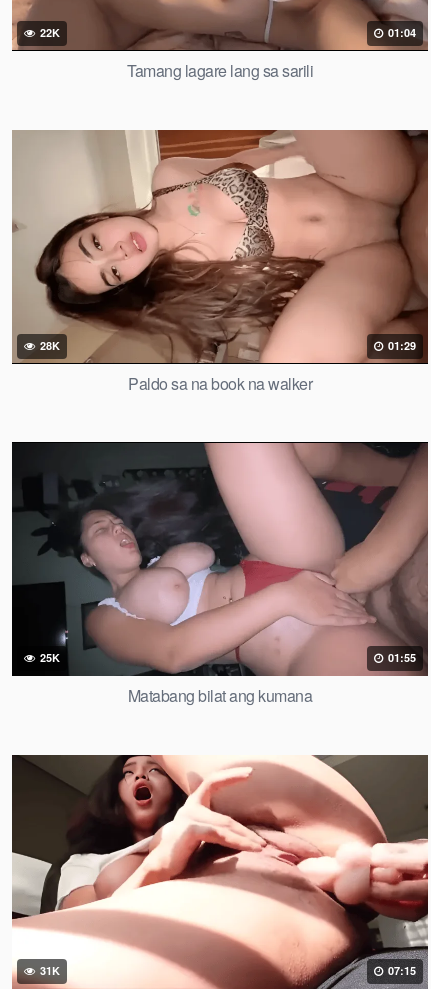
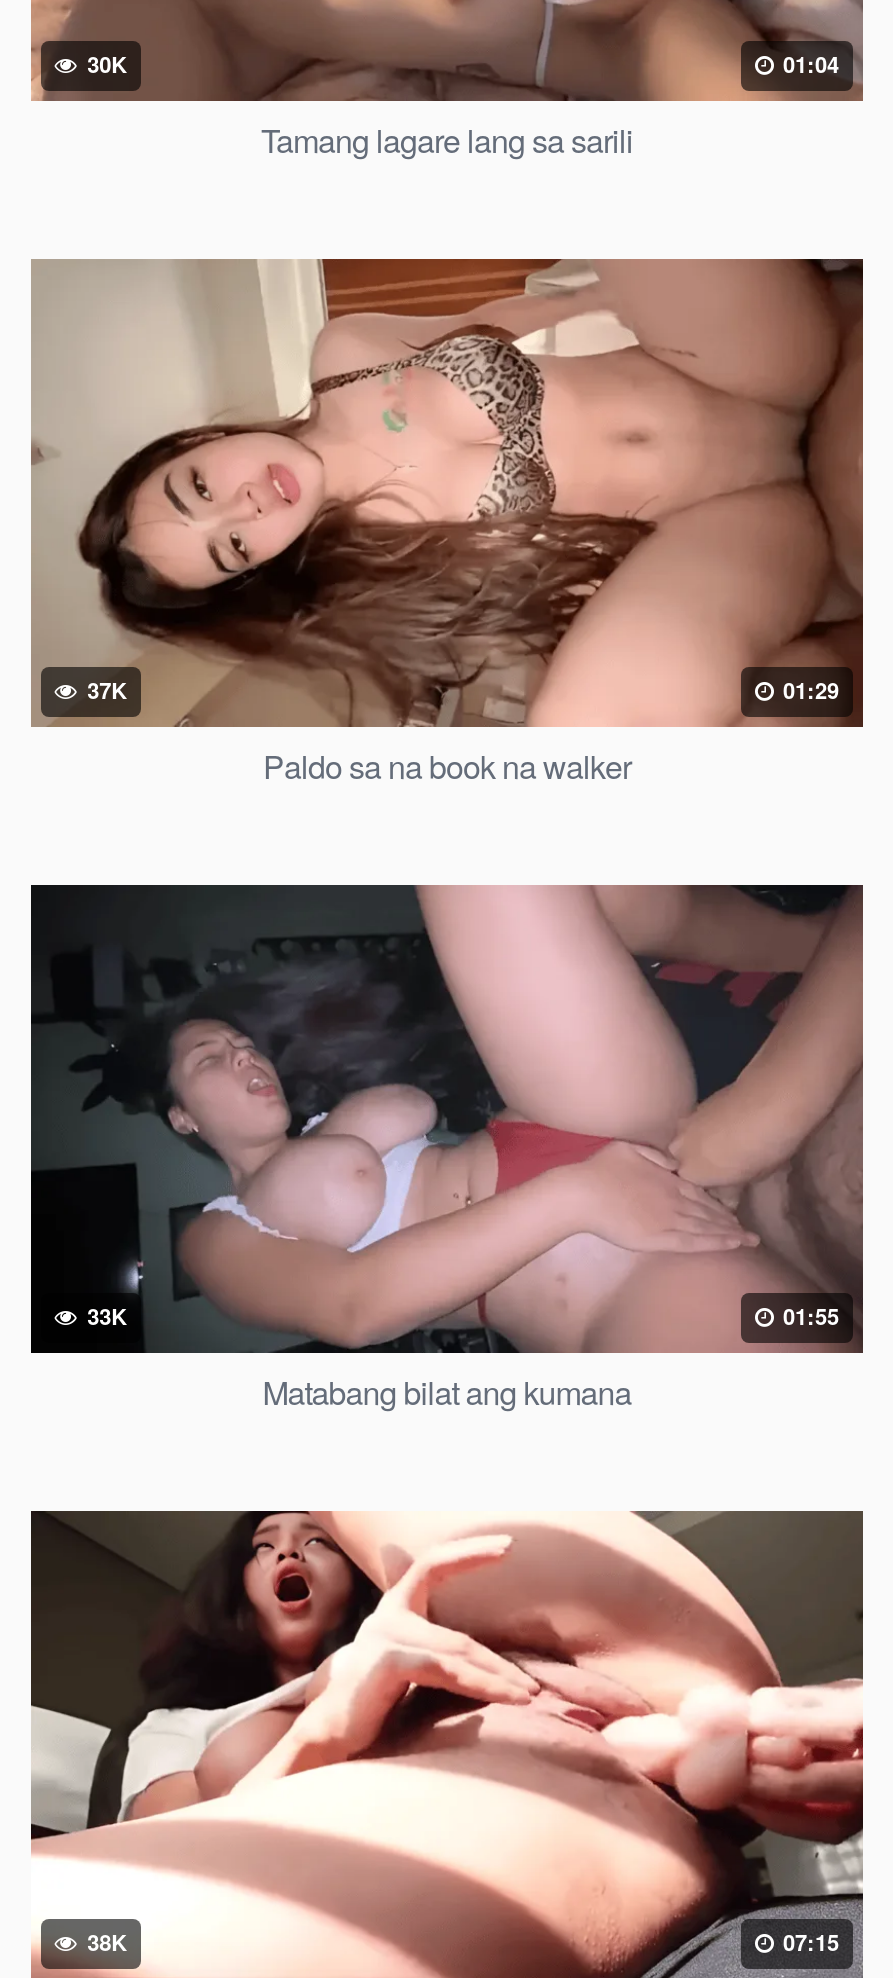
- 22K
+ 30K

- 28K
+ 37K

- 25K
+ 33K

- 31K
+ 38K
